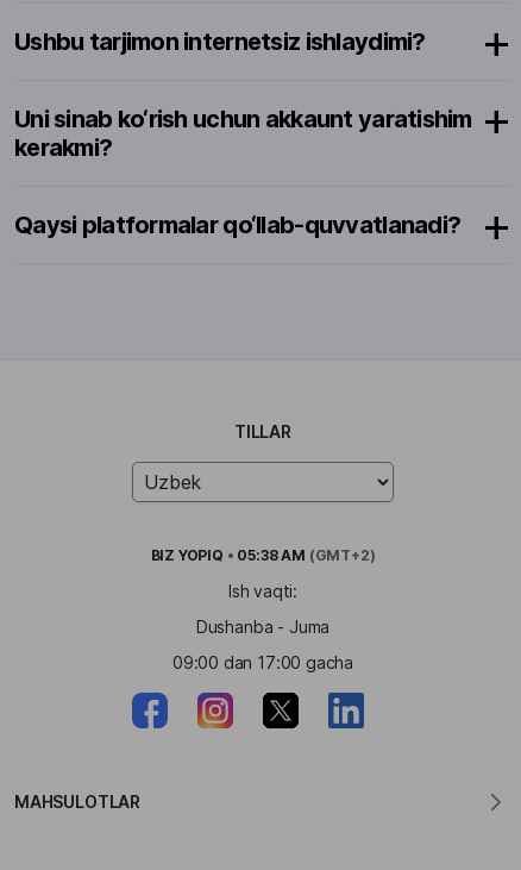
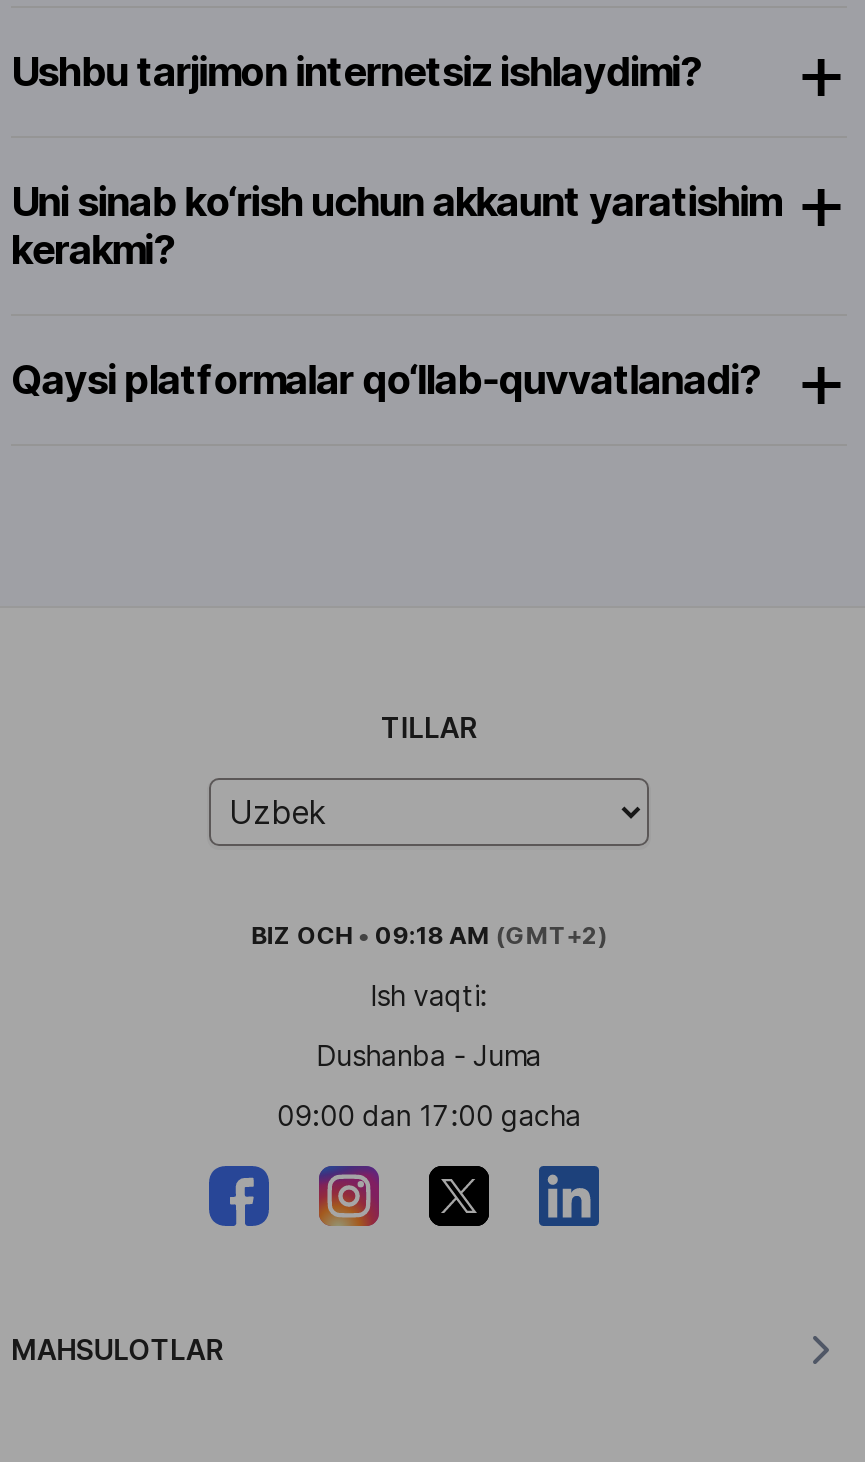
- BIZ YOPIQ • 05:38 AM (GMT+2)
+ BIZ OCH • 09:18 AM (GMT+2)
